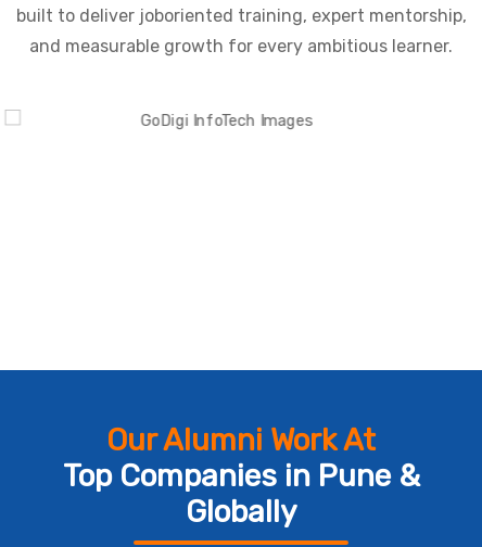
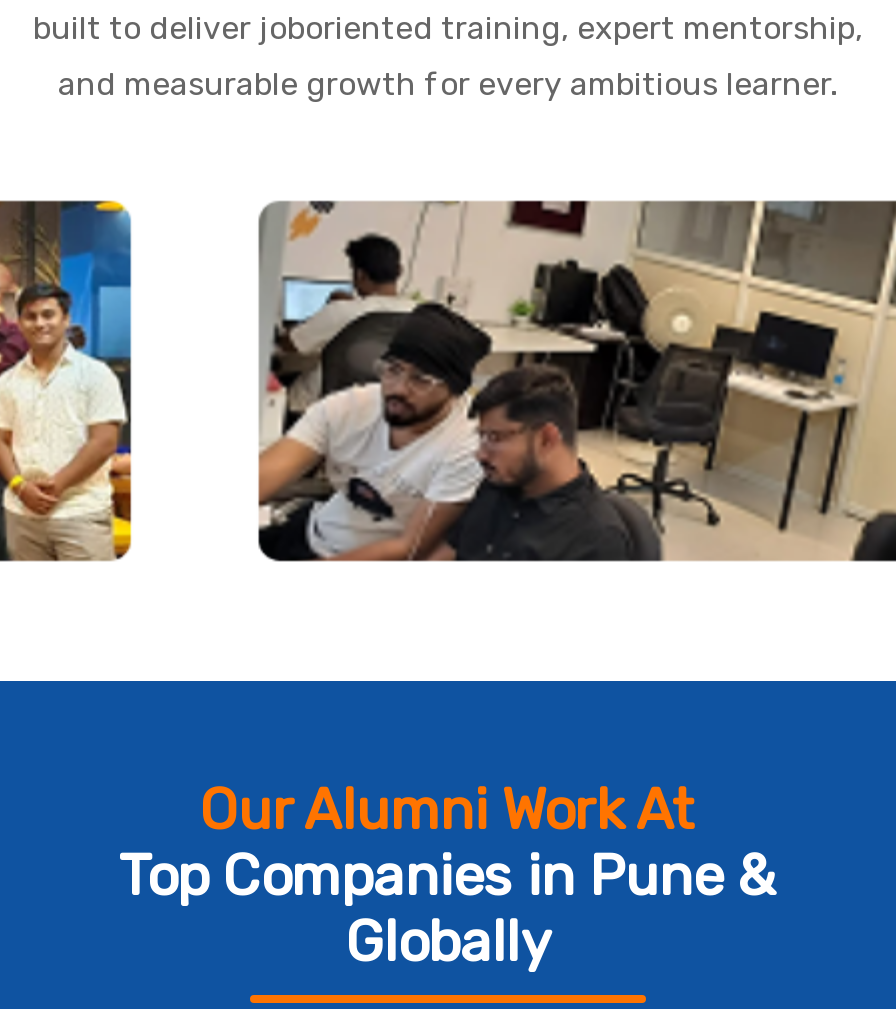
+ [image]

+ [image]
